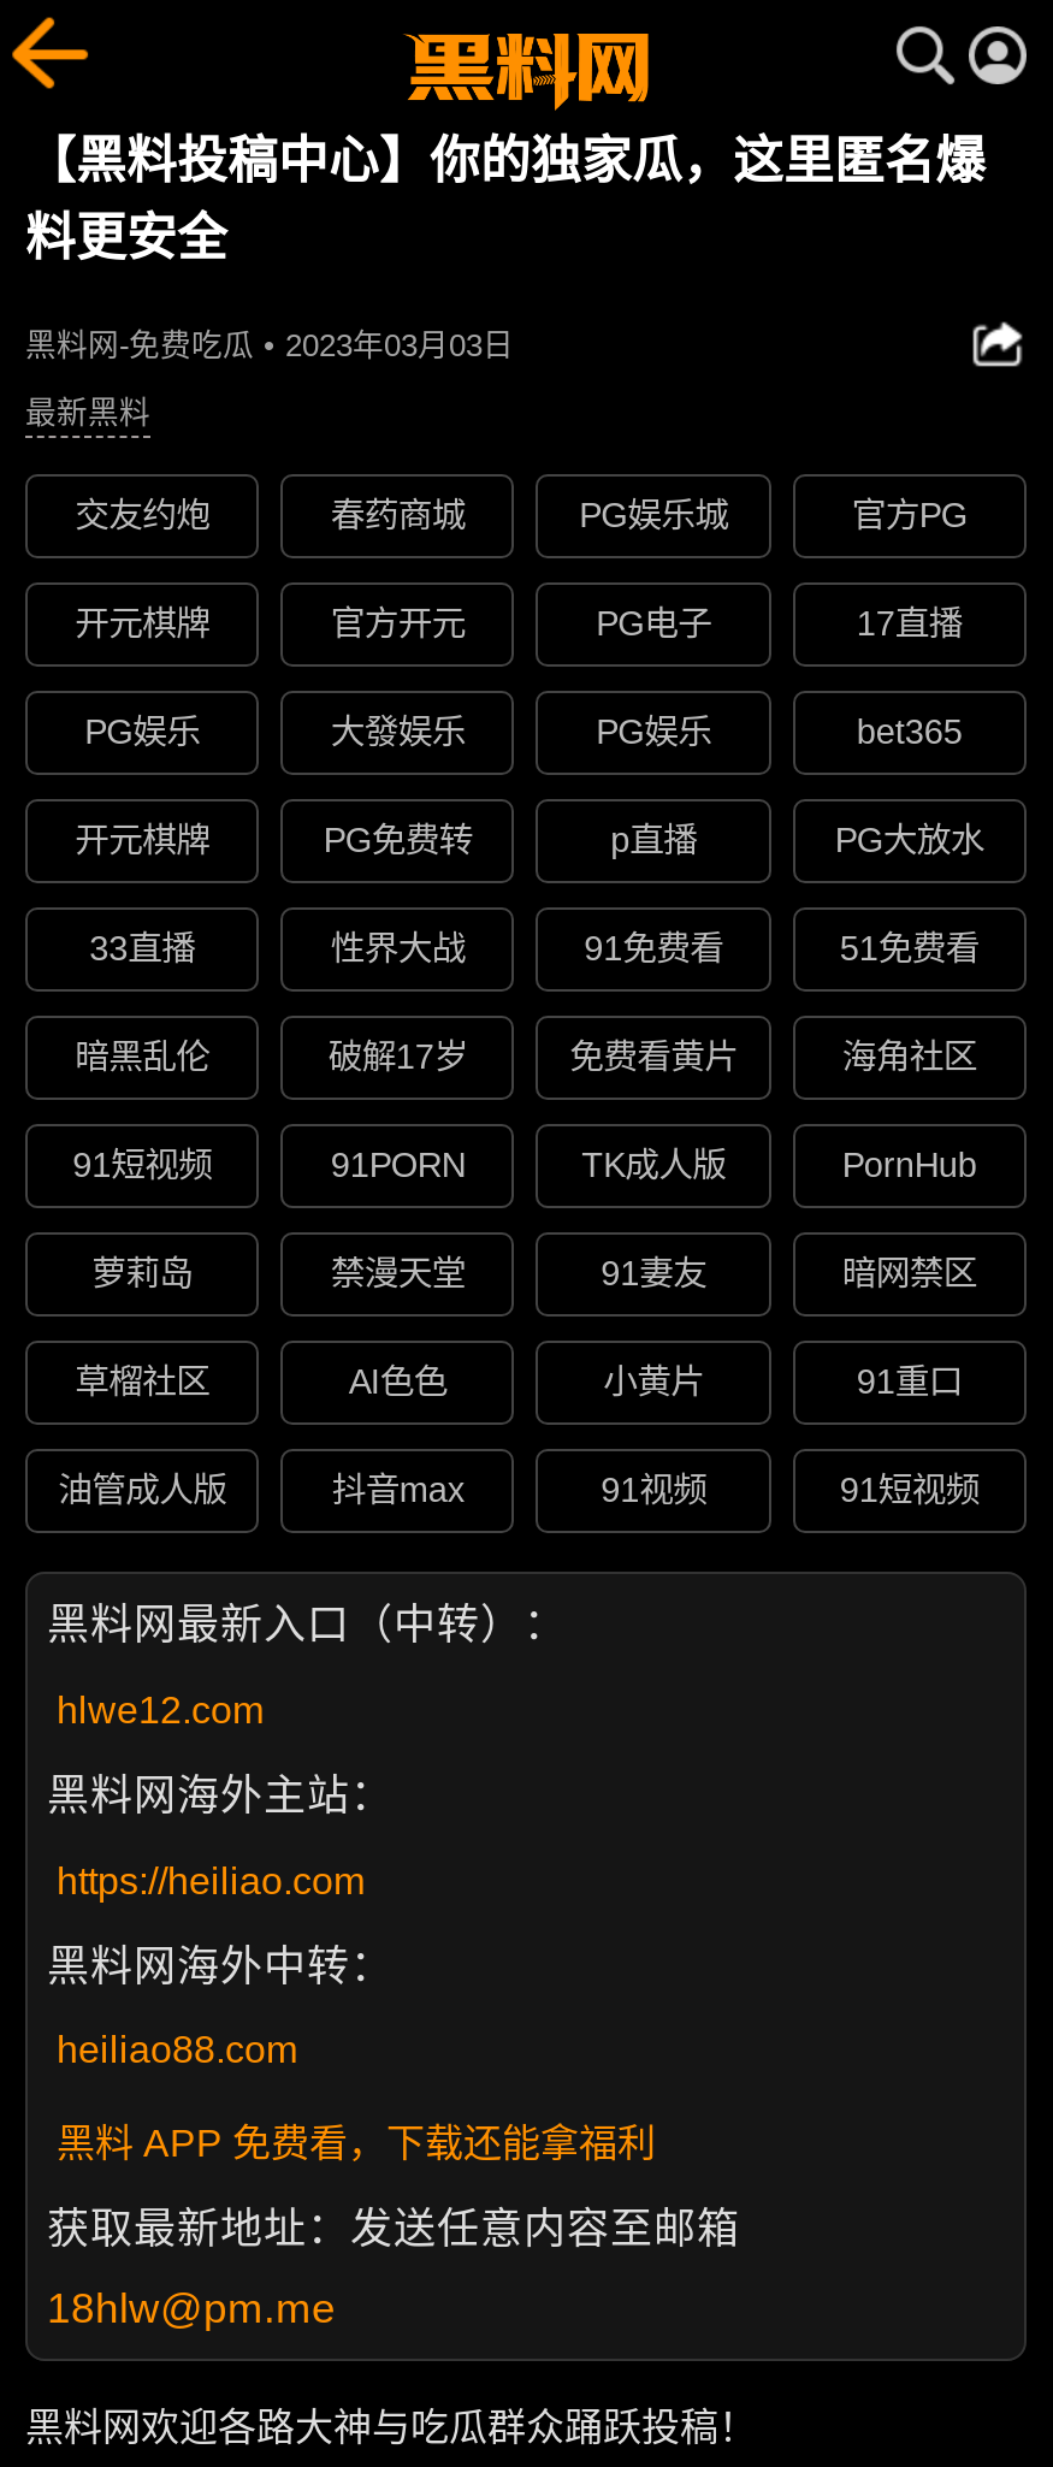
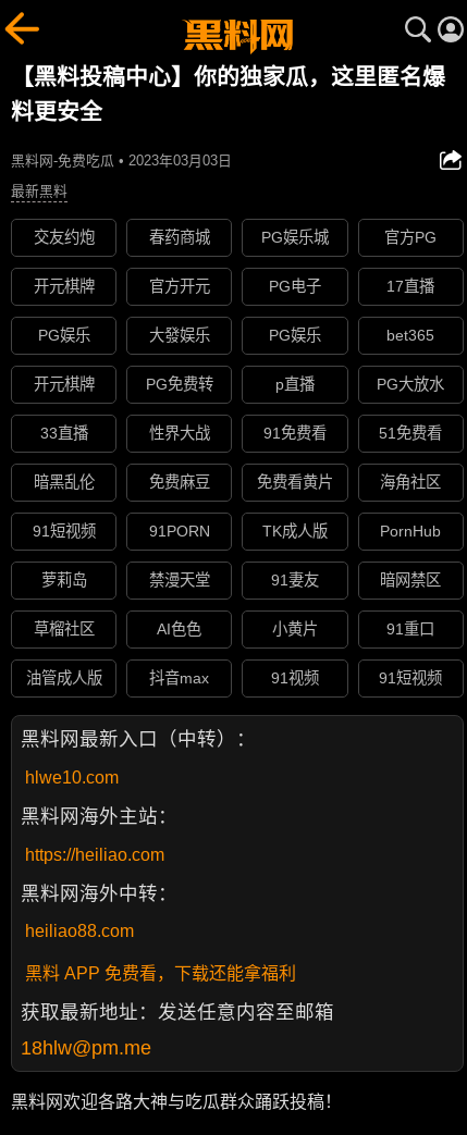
- 破解17岁
+ 免费麻豆

- hlwe12.com
+ hlwe10.com
